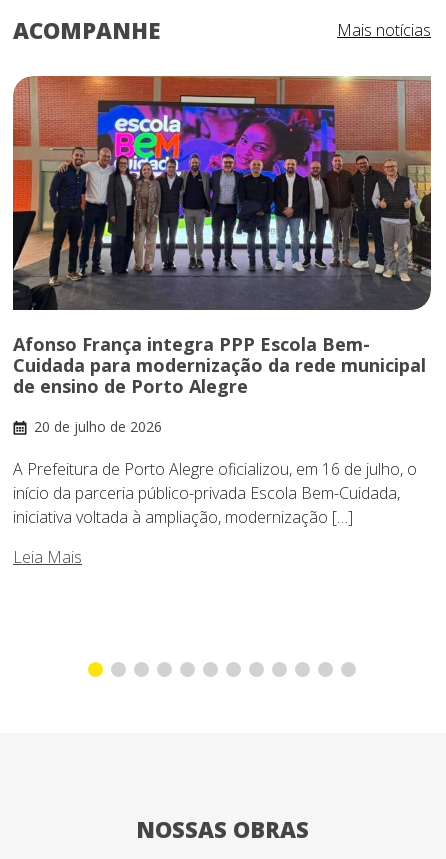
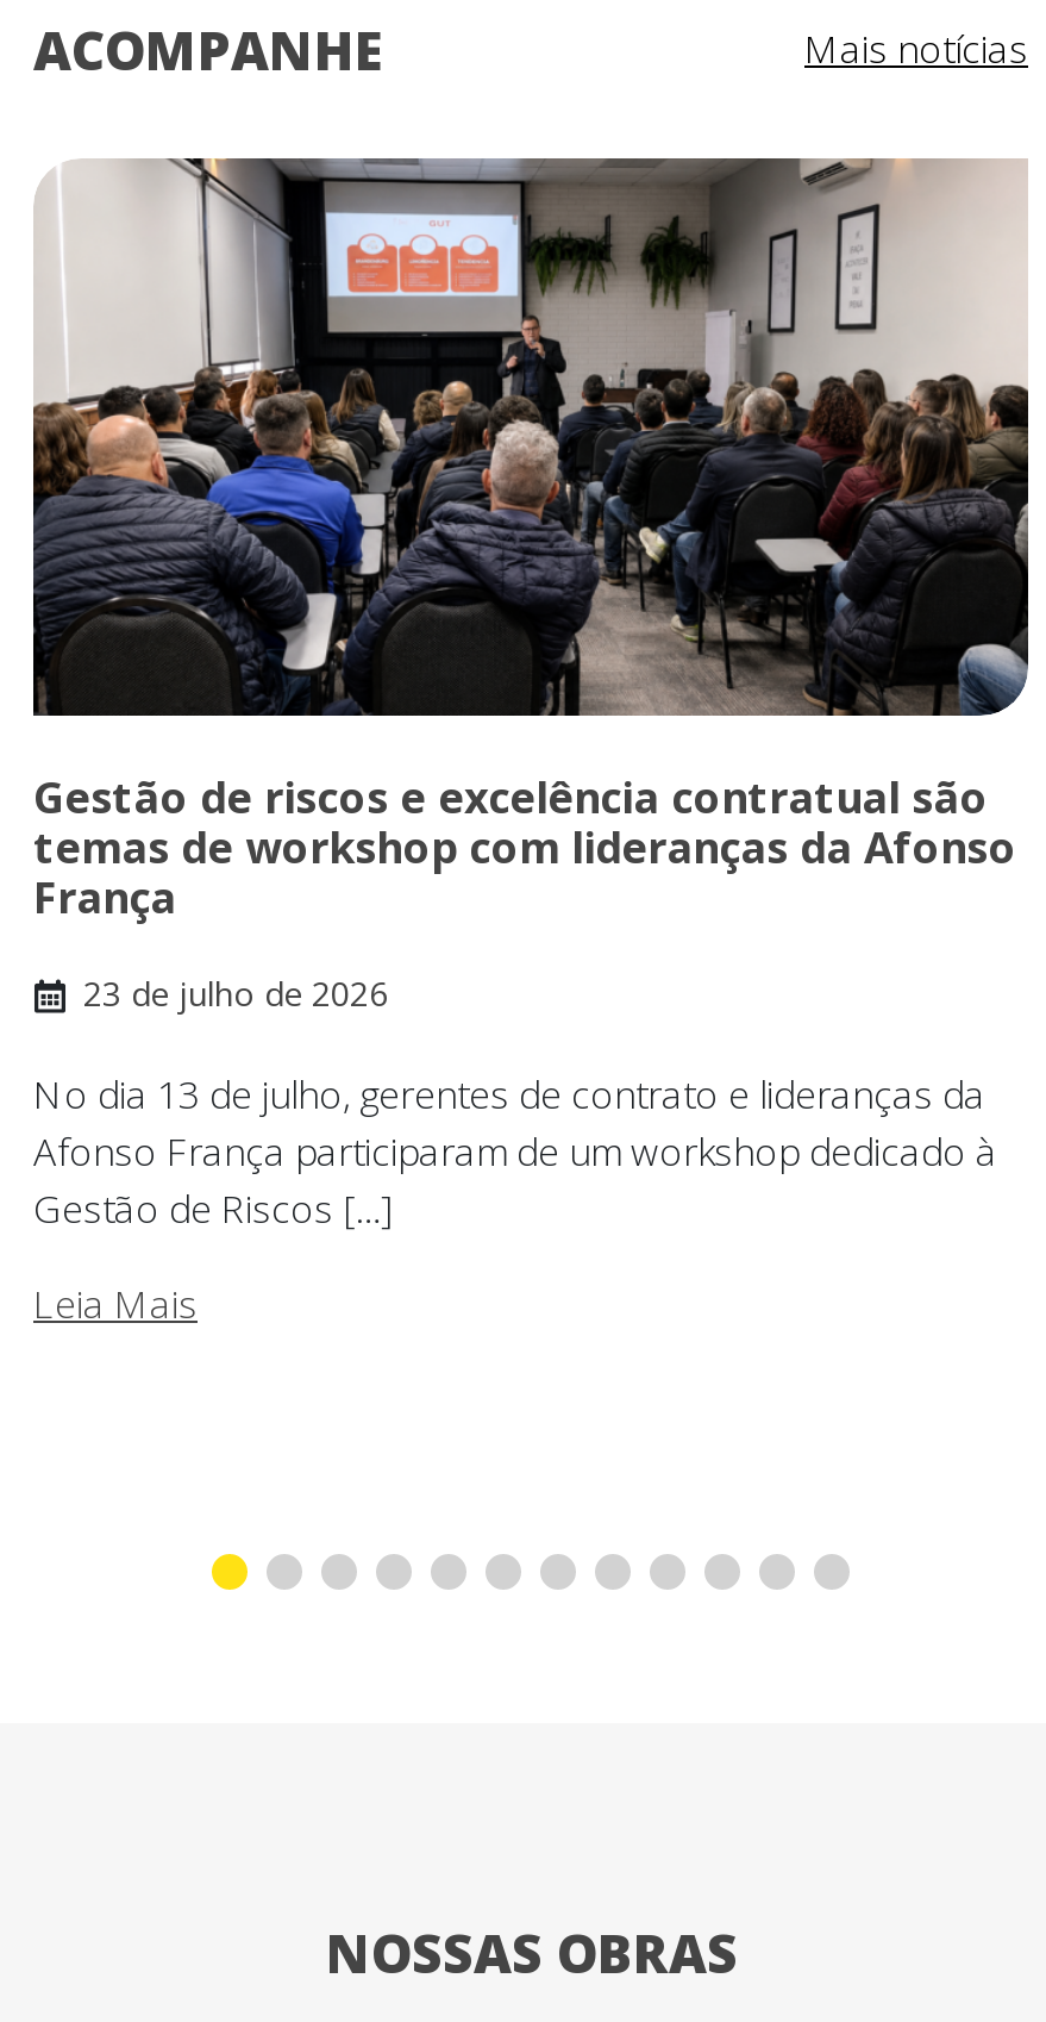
- [image]
- Afonso França integra PPP Escola Bem-
- Cuidada para modernização da rede municipal
- de ensino de Porto Alegre
+ [image]
+ Gestão de riscos e excelência contratual são
+ temas de workshop com lideranças da Afonso
+ França

- 20 de julho de 2026
+ 23 de julho de 2026

- A Prefeitura de Porto Alegre oficializou, em 16 de julho, o
- início da parceria público-privada Escola Bem-Cuidada,
- iniciativa voltada à ampliação, modernização […]
+ No dia 13 de julho, gerentes de contrato e lideranças da
+ Afonso França participaram de um workshop dedicado à
+ Gestão de Riscos […]
